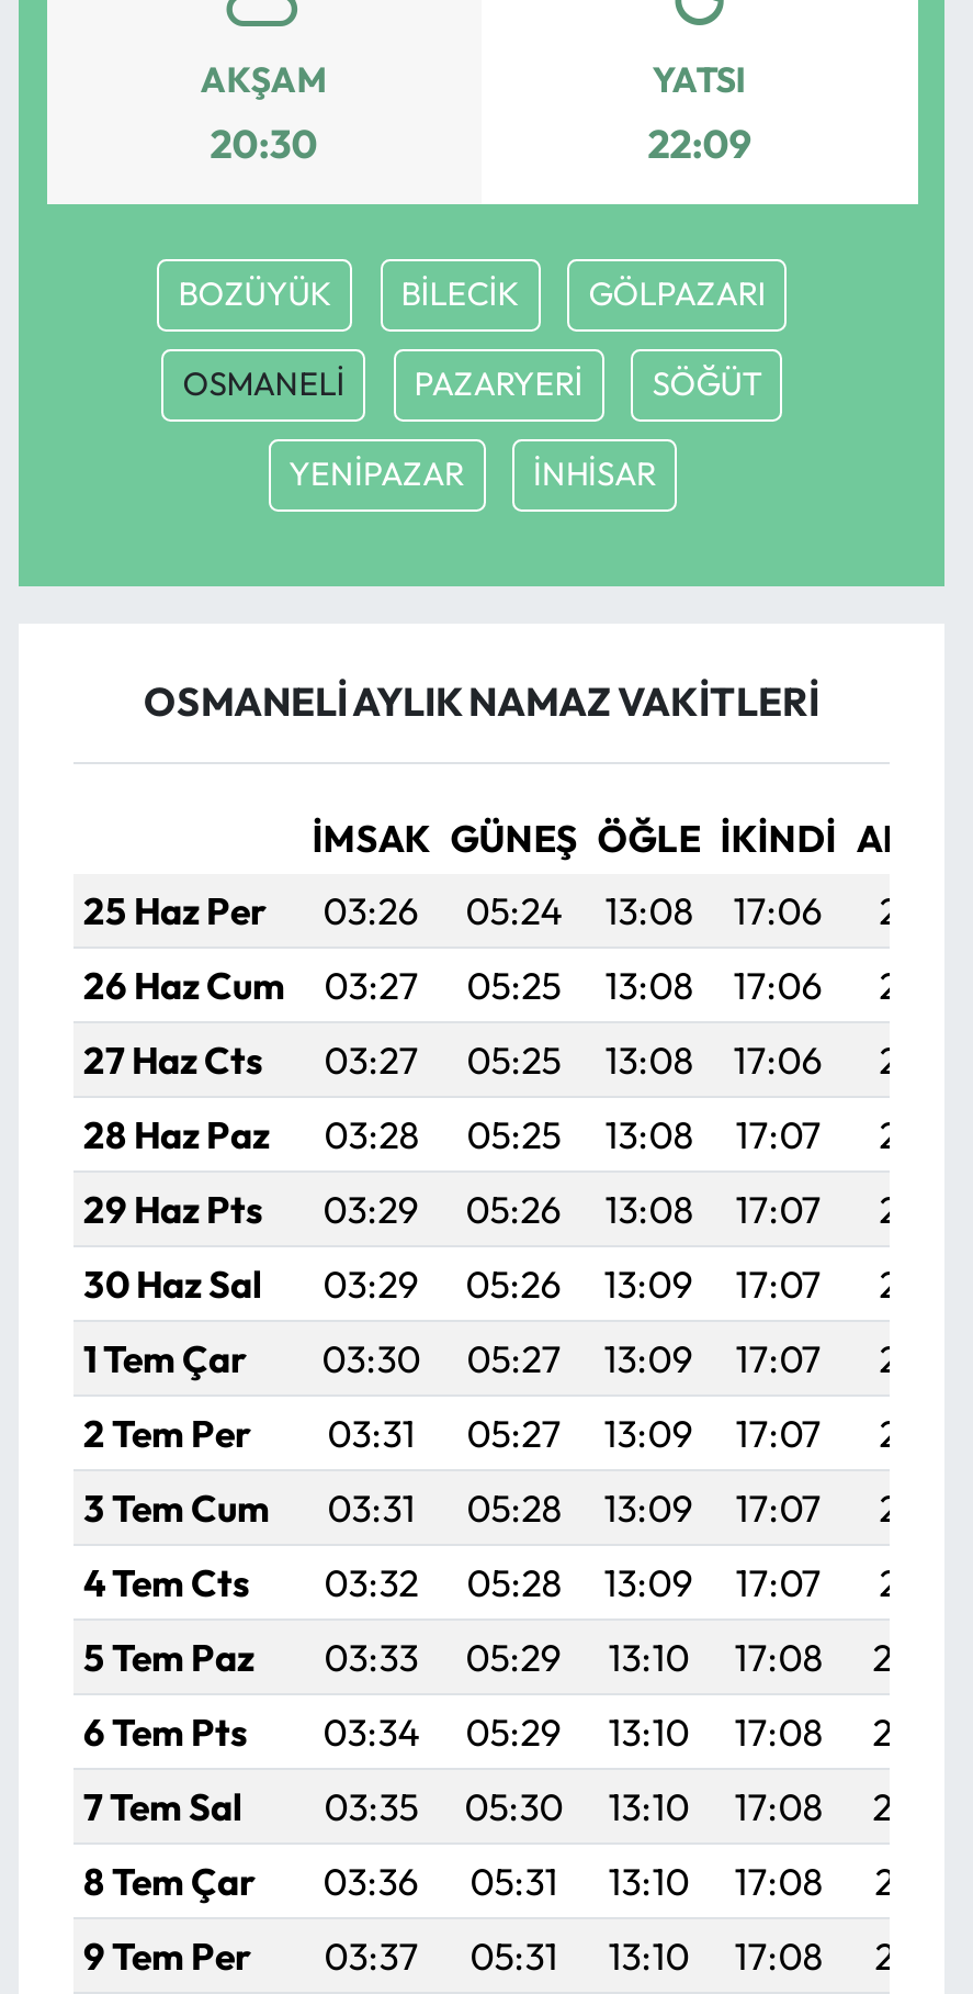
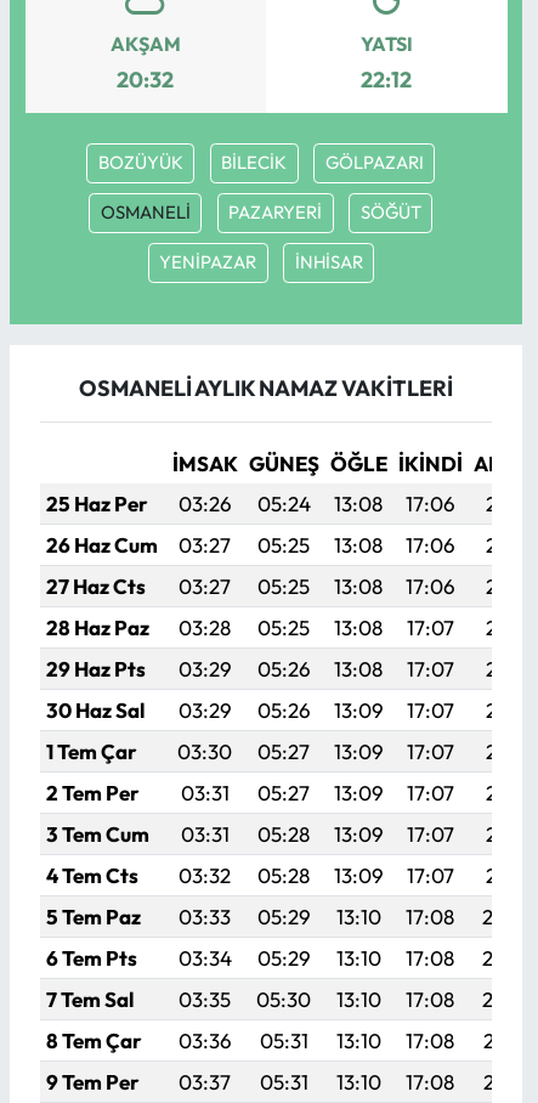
- 20:30
+ 20:32

- 22:09
+ 22:12
